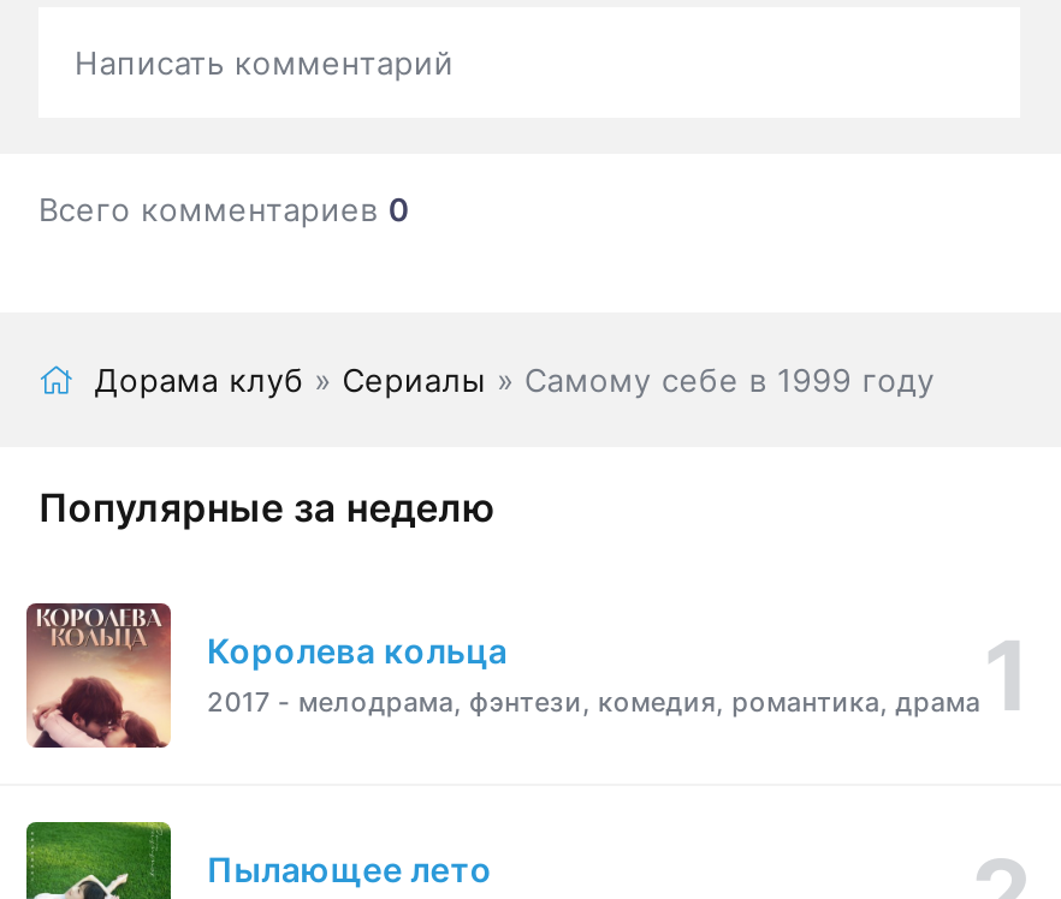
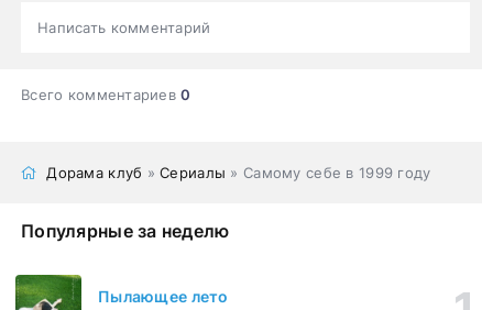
- [image]
- Королева кольца
- 2017 - мелодрама, фэнтези, комедия, романтика, драма
